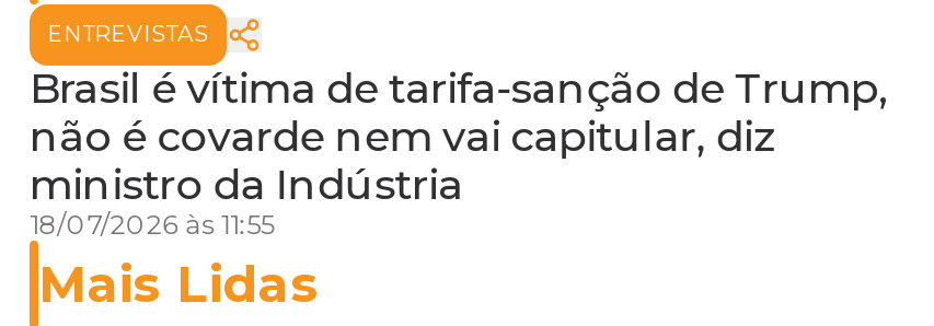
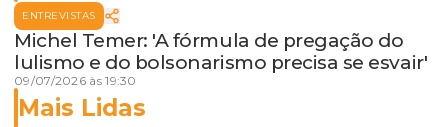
- Brasil é vítima de tarifa-sanção de Trump,
- não é covarde nem vai capitular, diz
- ministro da Indústria
- 18/07/2026 às 11:55
+ Michel Temer: 'A fórmula de pregação do
+ lulismo e do bolsonarismo precisa se esvair'
+ 09/07/2026 às 19:30
